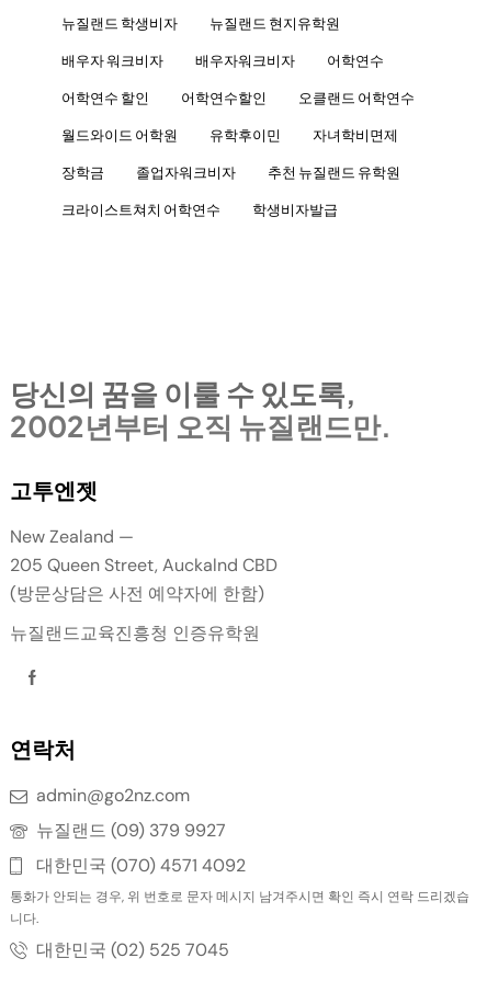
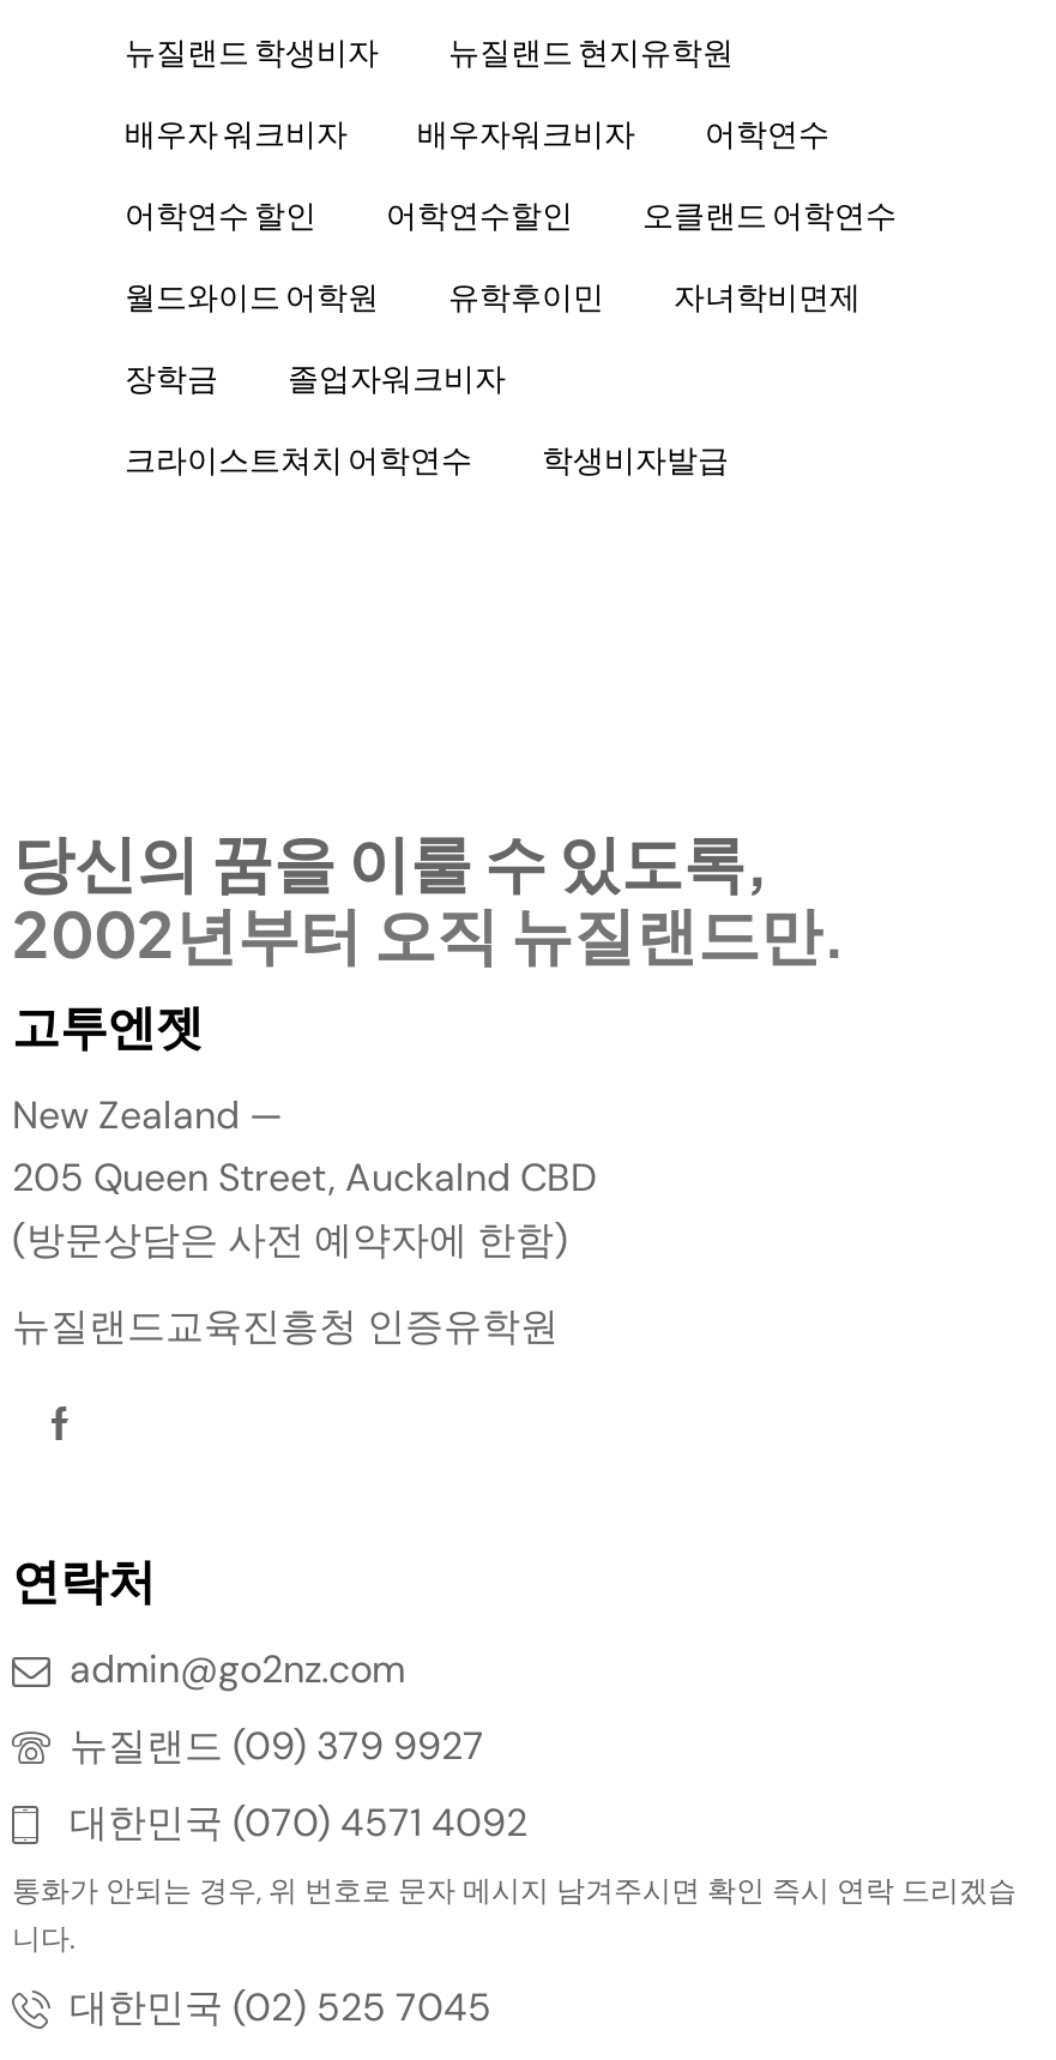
- 추천 뉴질랜드 유학원
